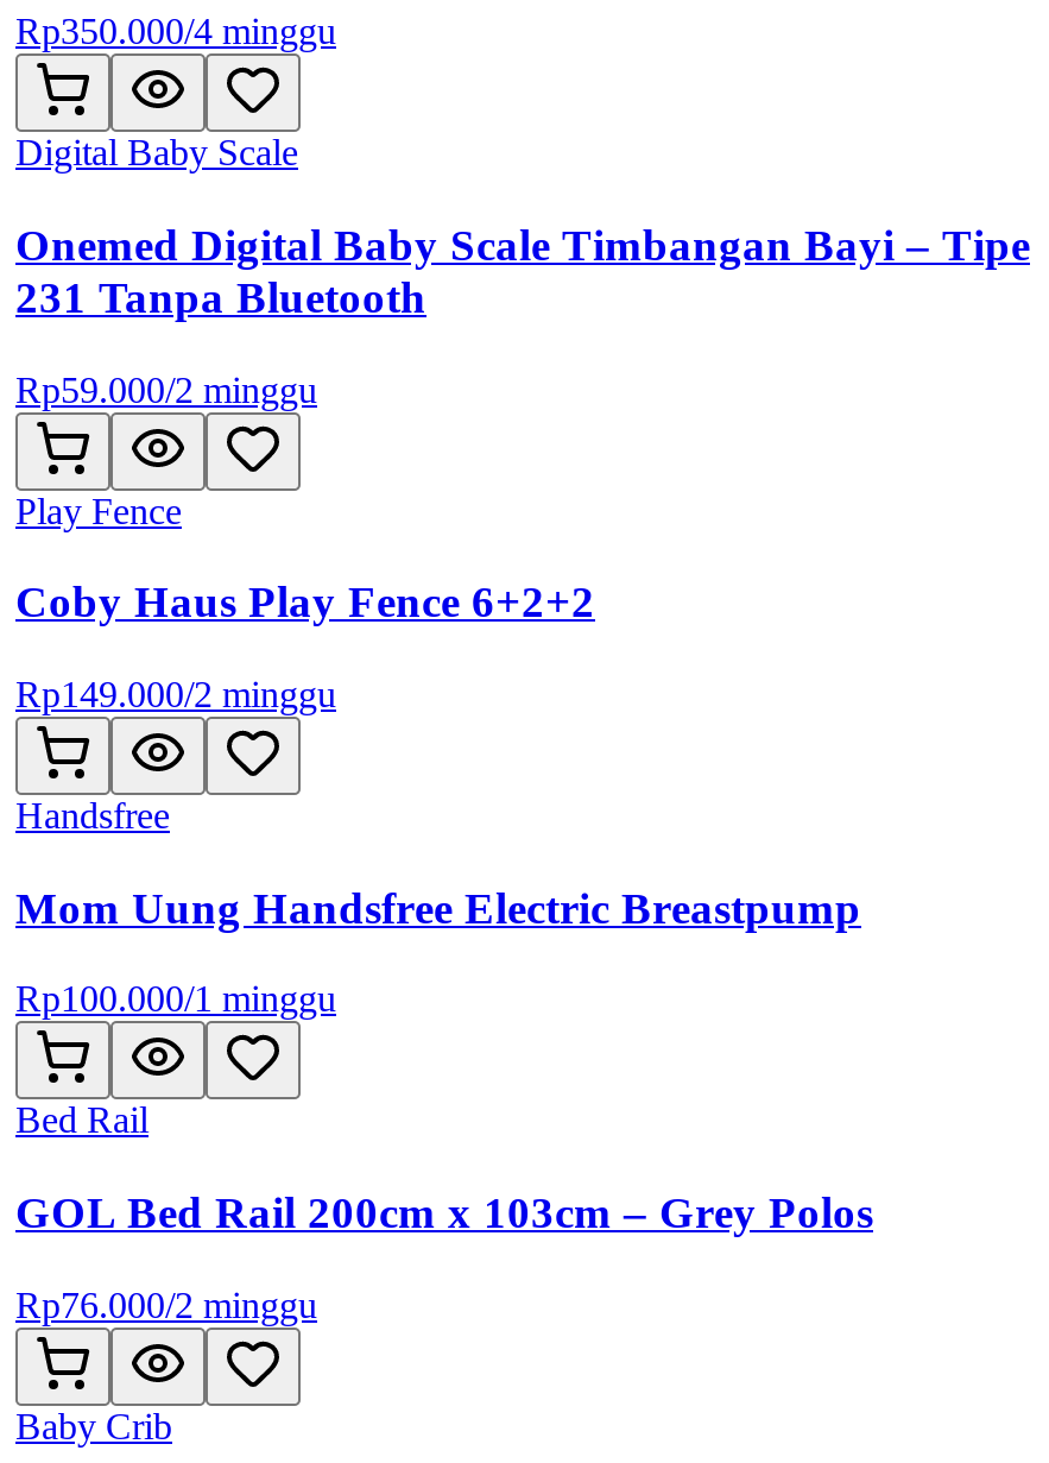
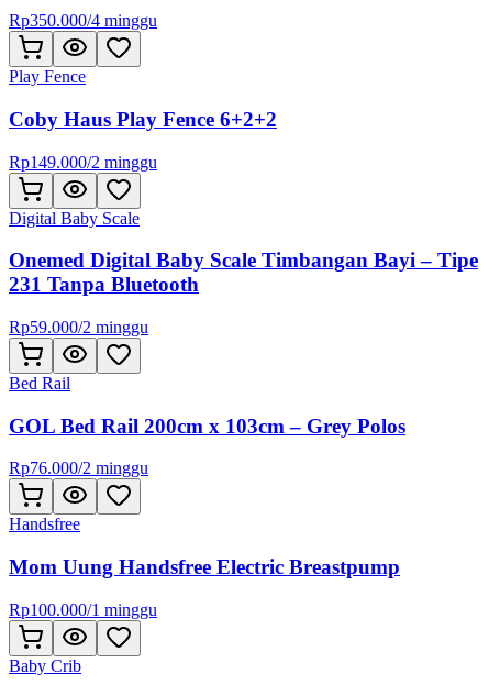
moved down: Digital Baby Scale | Onemed Digital Baby Scale Timbangan Bayi – Tipe | 231 Tanpa Bluetooth | Rp59.000/2 minggu

moved up: Play Fence | Coby Haus Play Fence 6+2+2 | Rp149.000/2 minggu

moved down: Handsfree | Mom Uung Handsfree Electric Breastpump | Rp100.000/1 minggu

moved up: Bed Rail | GOL Bed Rail 200cm x 103cm – Grey Polos | Rp76.000/2 minggu
